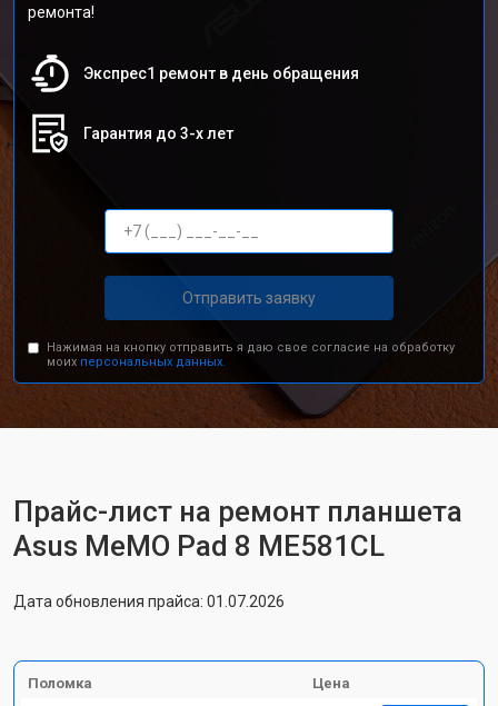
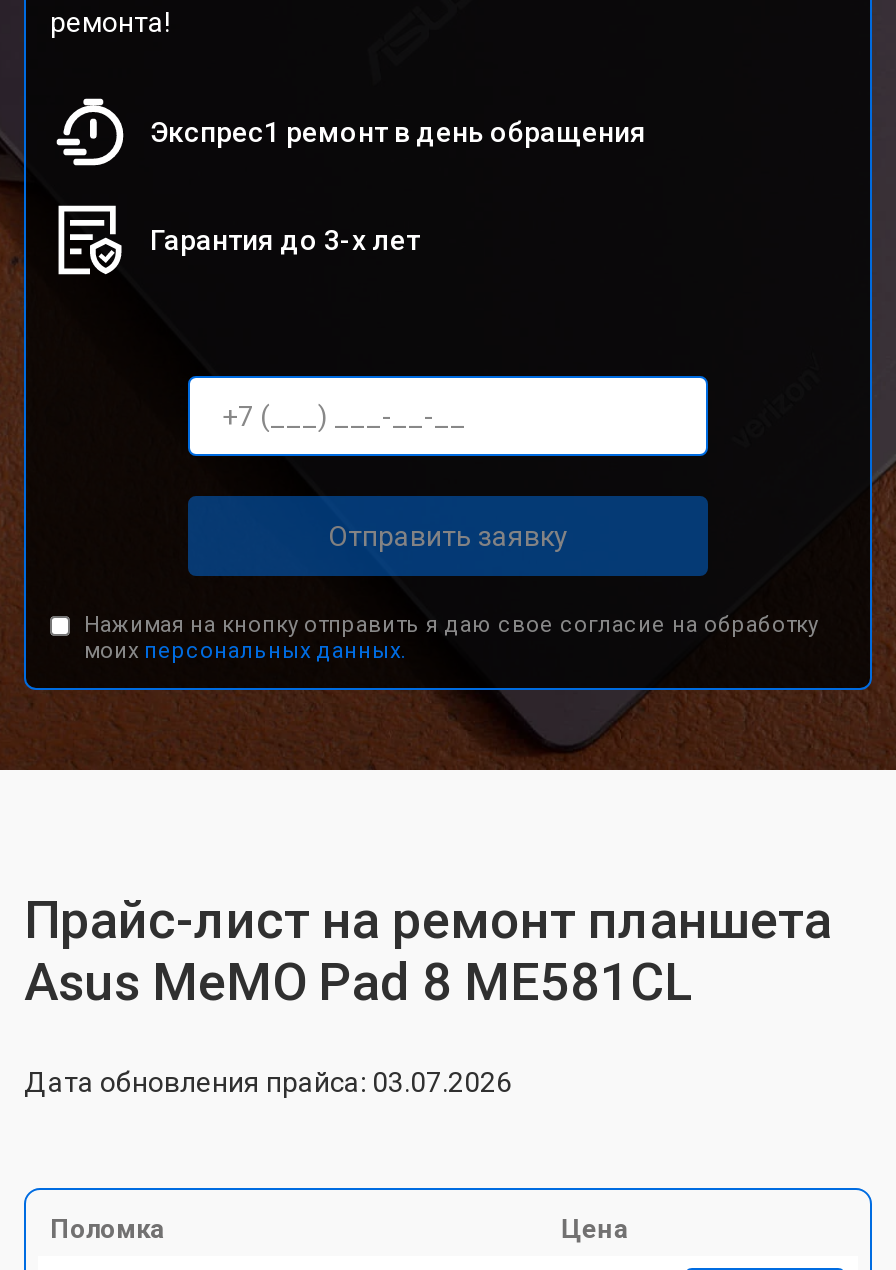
- Дата обновления прайса: 01.07.2026
+ Дата обновления прайса: 03.07.2026
